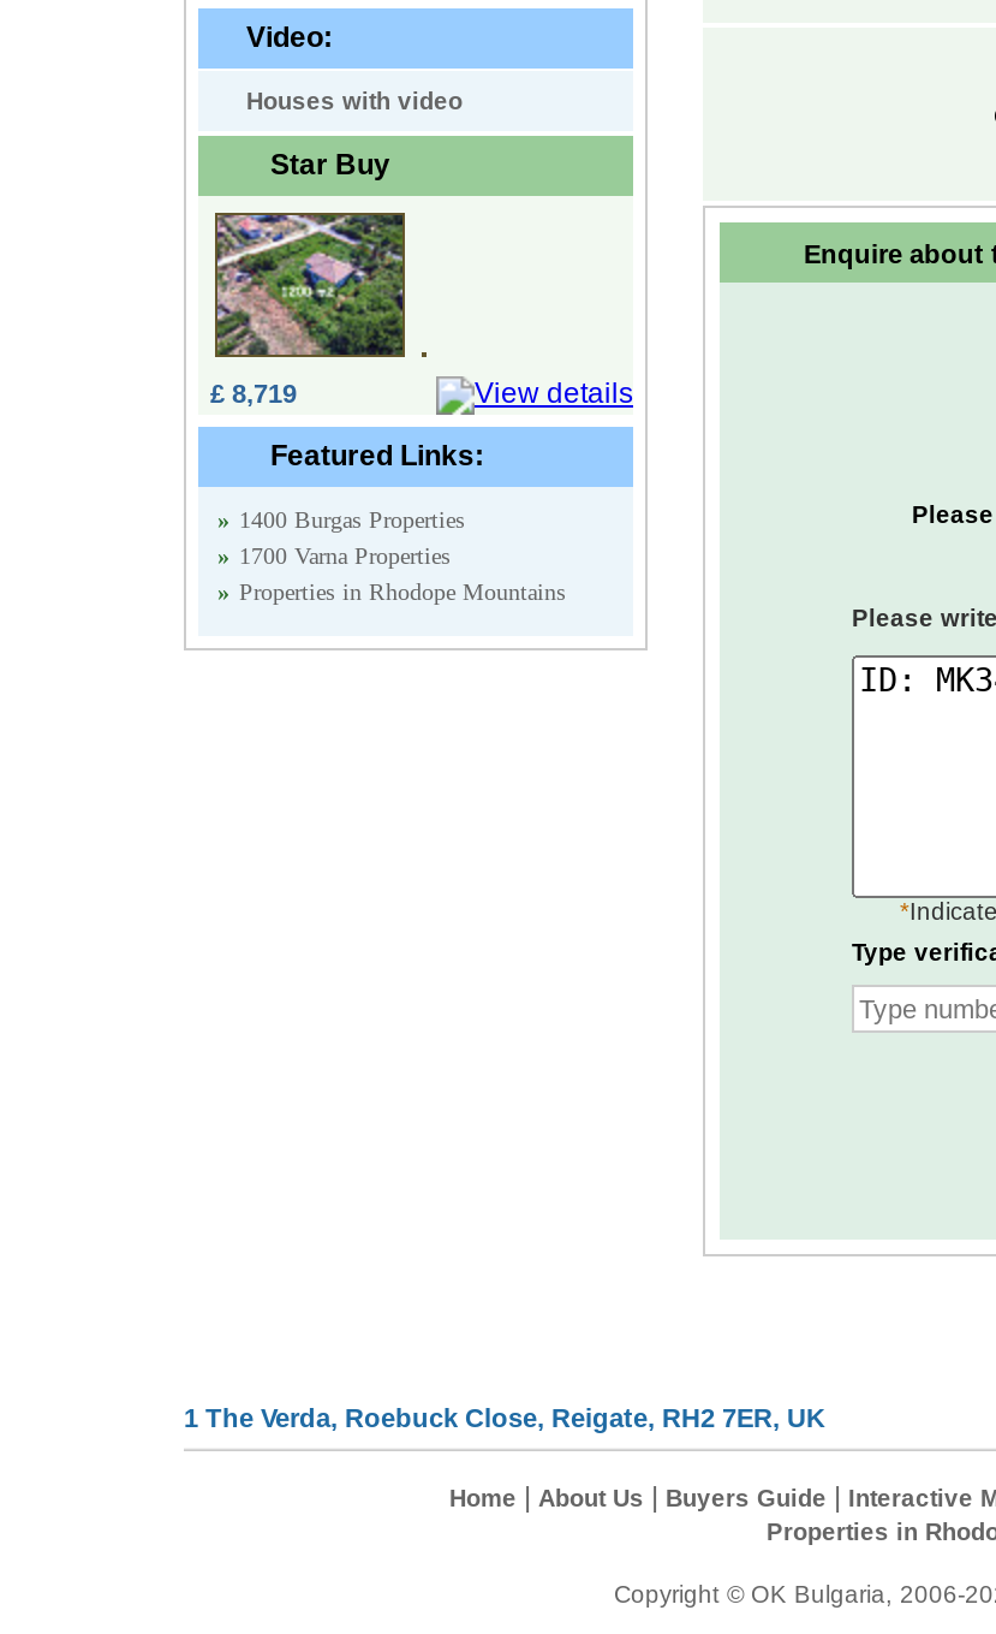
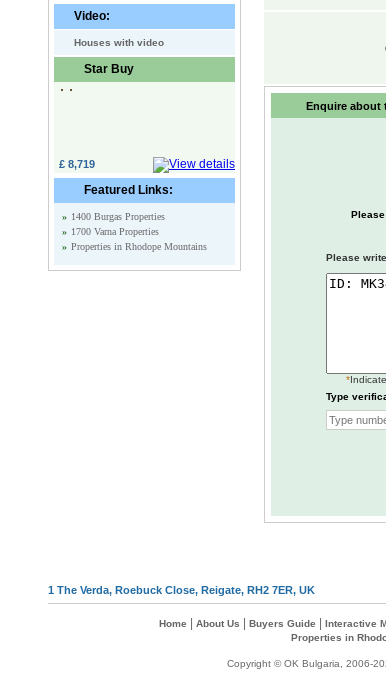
- [image]
